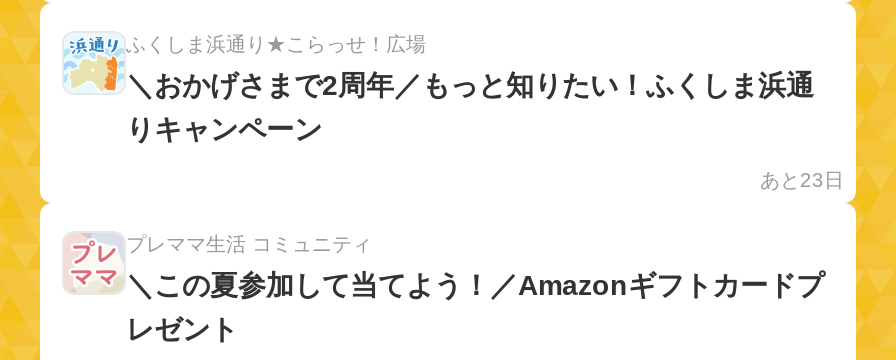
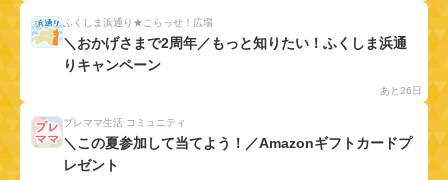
- あと23日
+ あと26日
